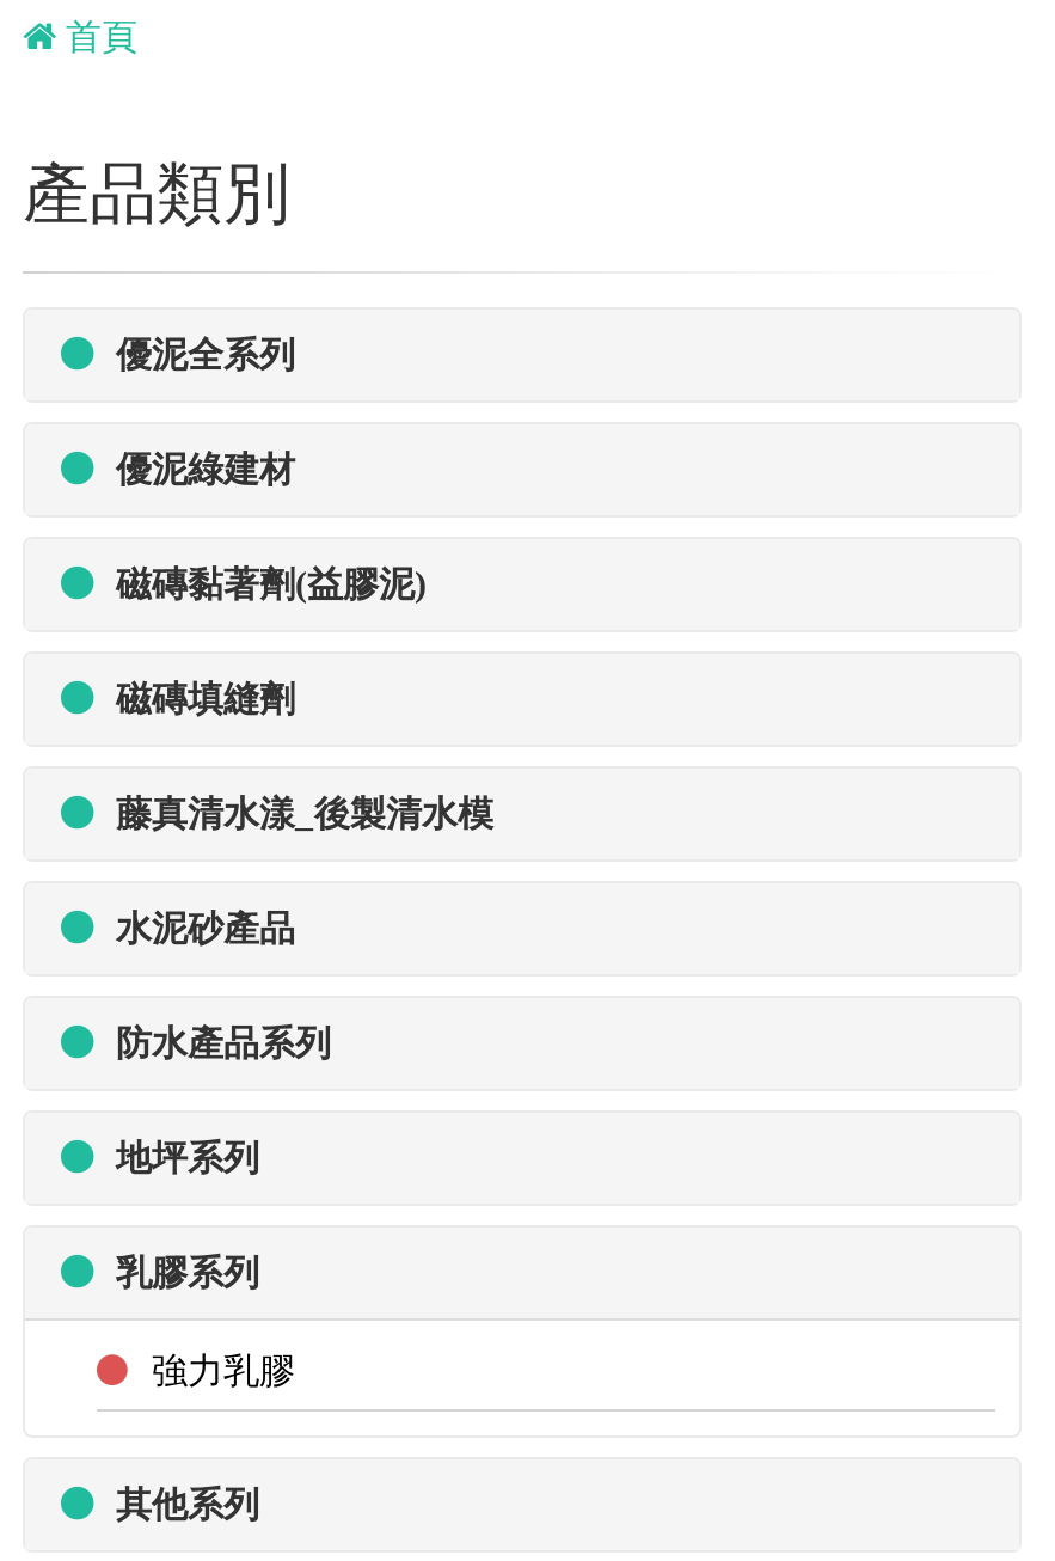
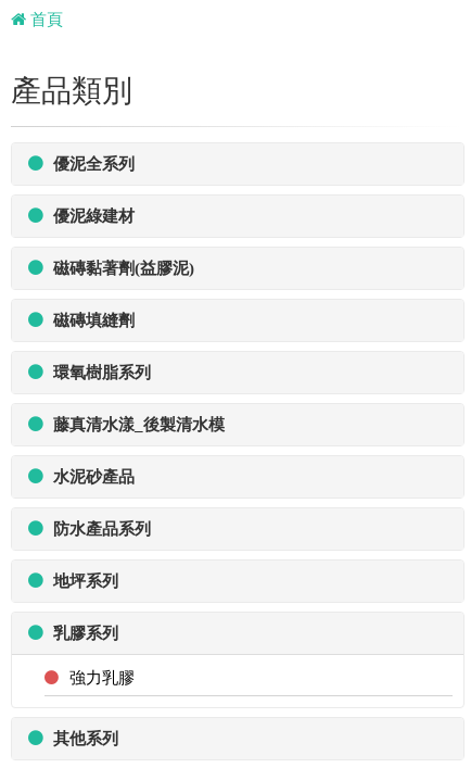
+ 環氧樹脂系列
